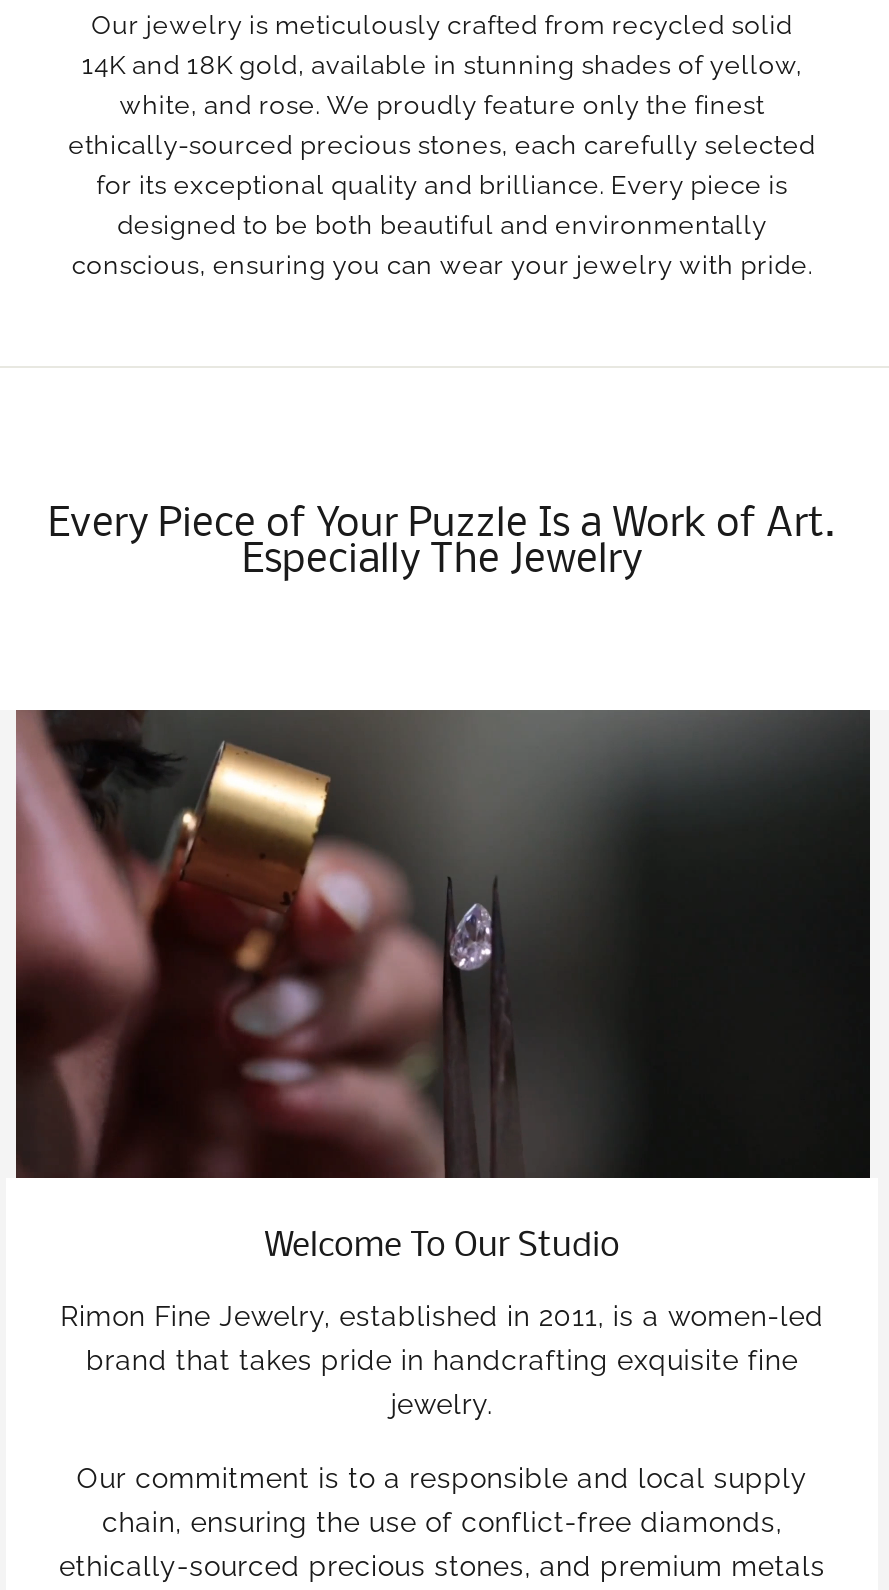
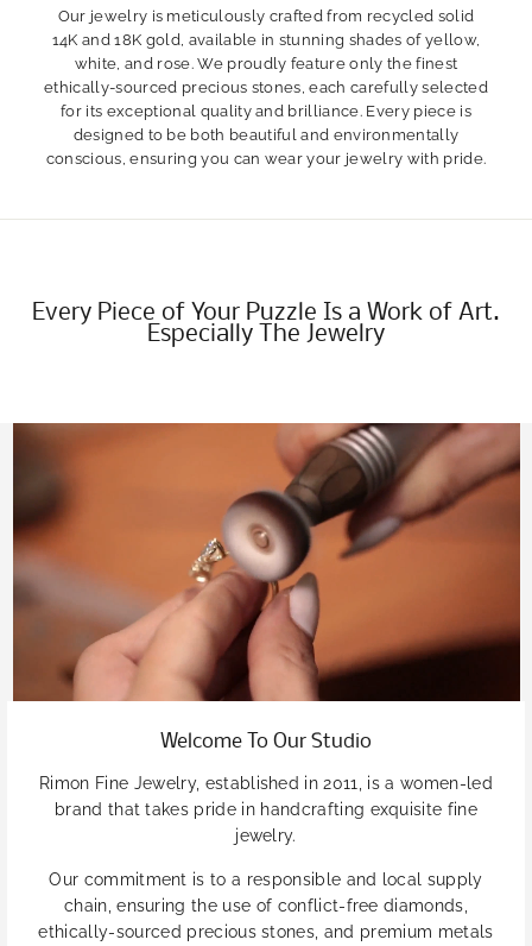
- [image]
+ [image]
